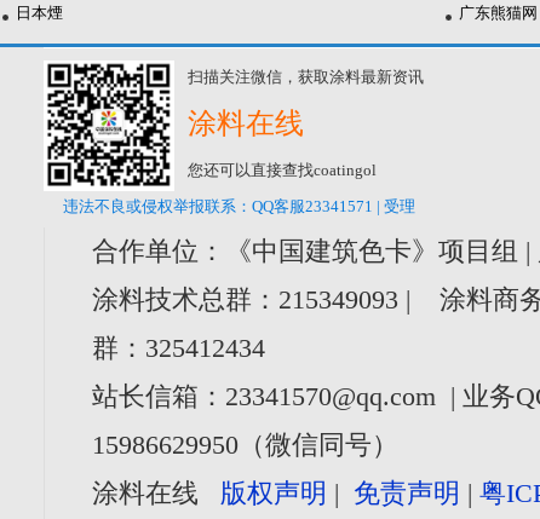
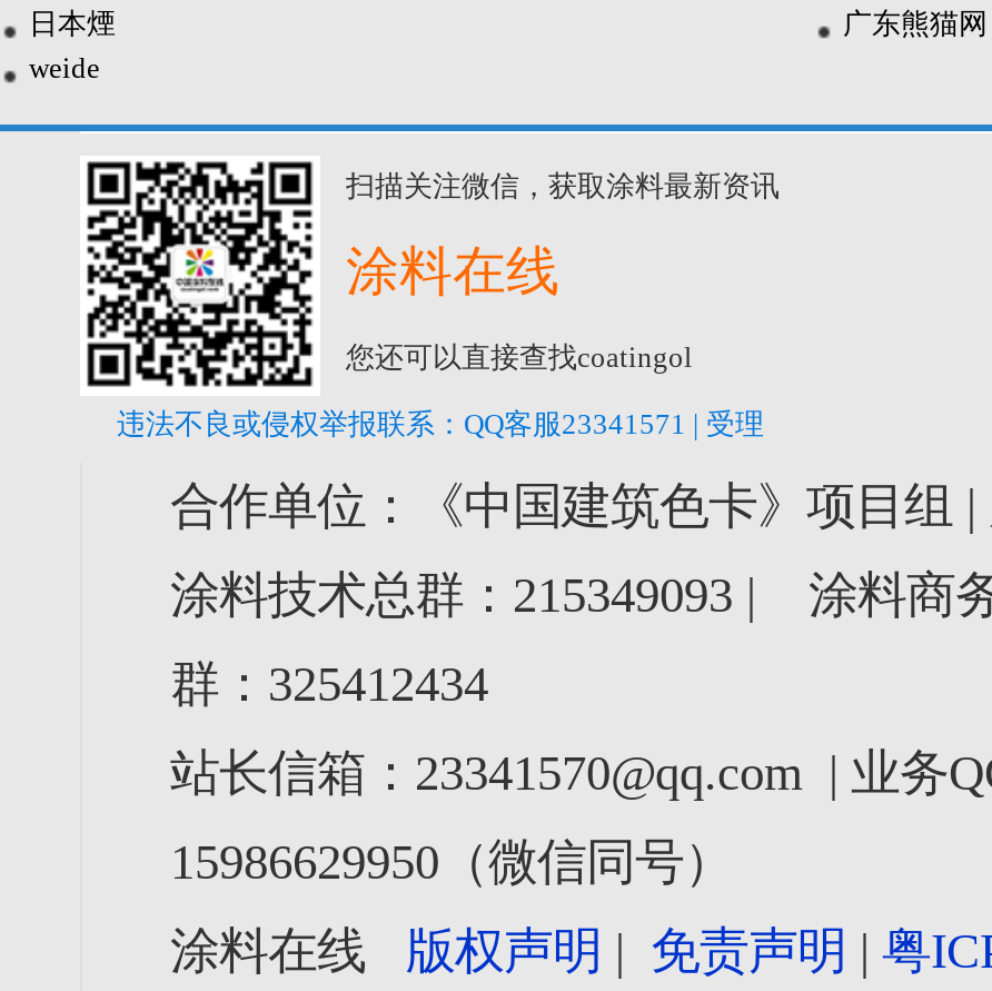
+ weide
